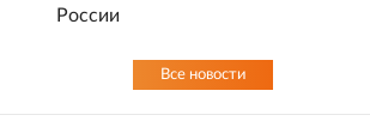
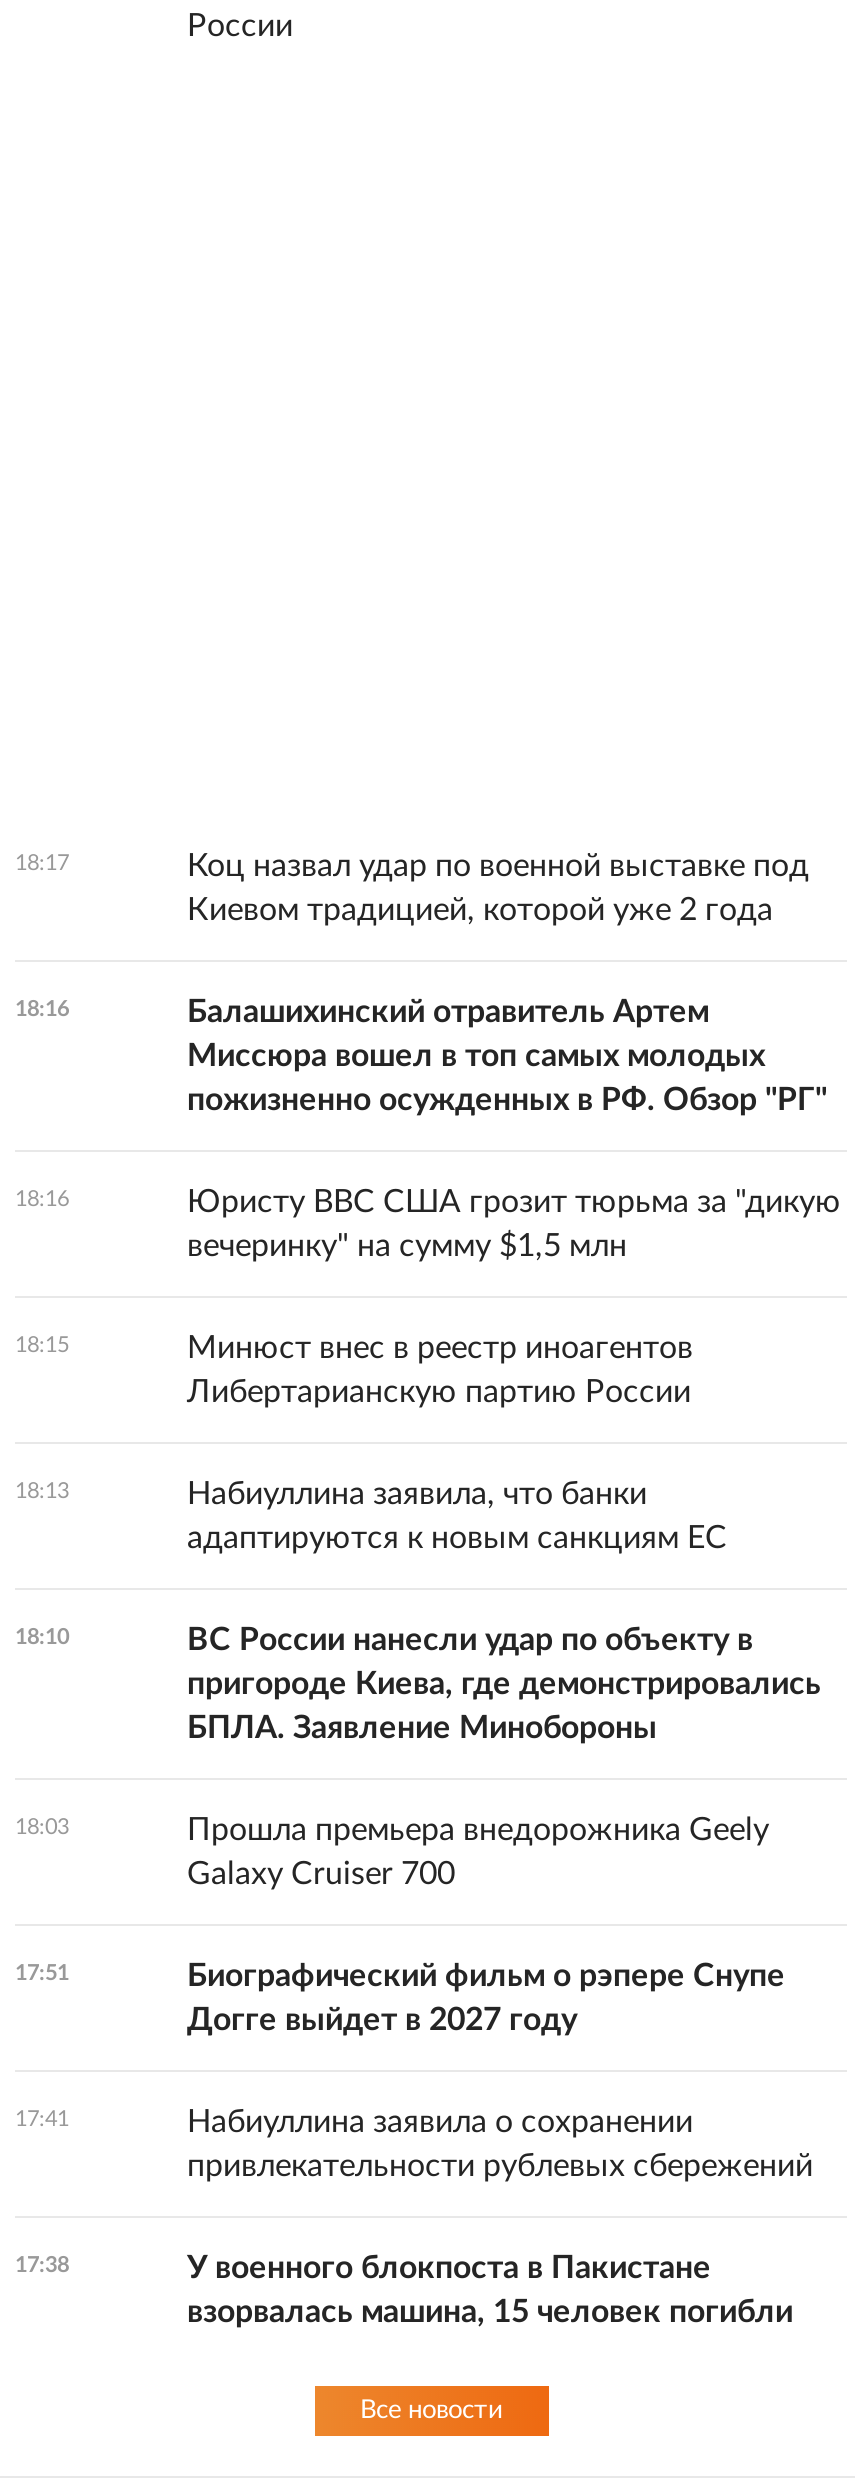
+ 18:17
+ Коц назвал удар по военной выставке под
+ Киевом традицией, которой уже 2 года
+ 18:16
+ Балашихинский отравитель Артем
+ Миссюра вошел в топ самых молодых
+ пожизненно осужденных в РФ. Обзор "РГ"
+ 18:16
+ Юристу ВВС США грозит тюрьма за "дикую
+ вечеринку" на сумму $1,5 млн
+ 18:15
+ Минюст внес в реестр иноагентов
+ Либертарианскую партию России
+ 18:13
+ Набиуллина заявила, что банки
+ адаптируются к новым санкциям ЕС
+ 18:10
+ ВС России нанесли удар по объекту в
+ пригороде Киева, где демонстрировались
+ БПЛА. Заявление Минобороны
+ 18:03
+ Прошла премьера внедорожника Geely
+ Galaxy Cruiser 700
+ 17:51
+ Биографический фильм о рэпере Снупе
+ Догге выйдет в 2027 году
+ 17:41
+ Набиуллина заявила о сохранении
+ привлекательности рублевых сбережений
+ 17:38
+ У военного блокпоста в Пакистане
+ взорвалась машина, 15 человек погибли
